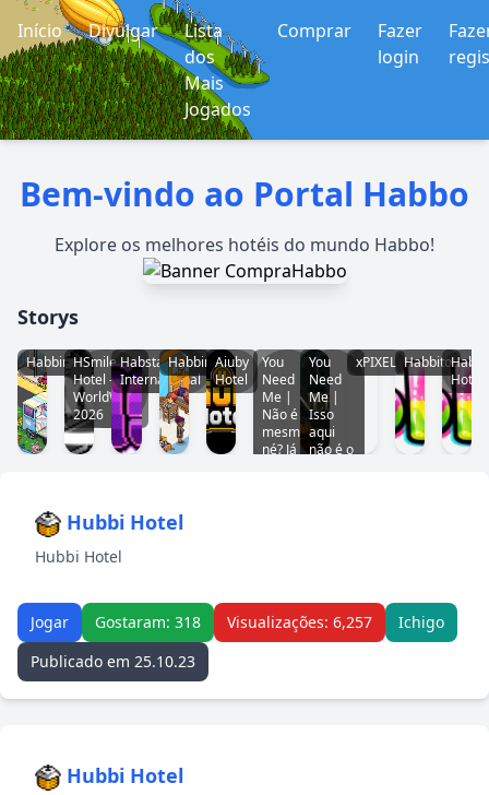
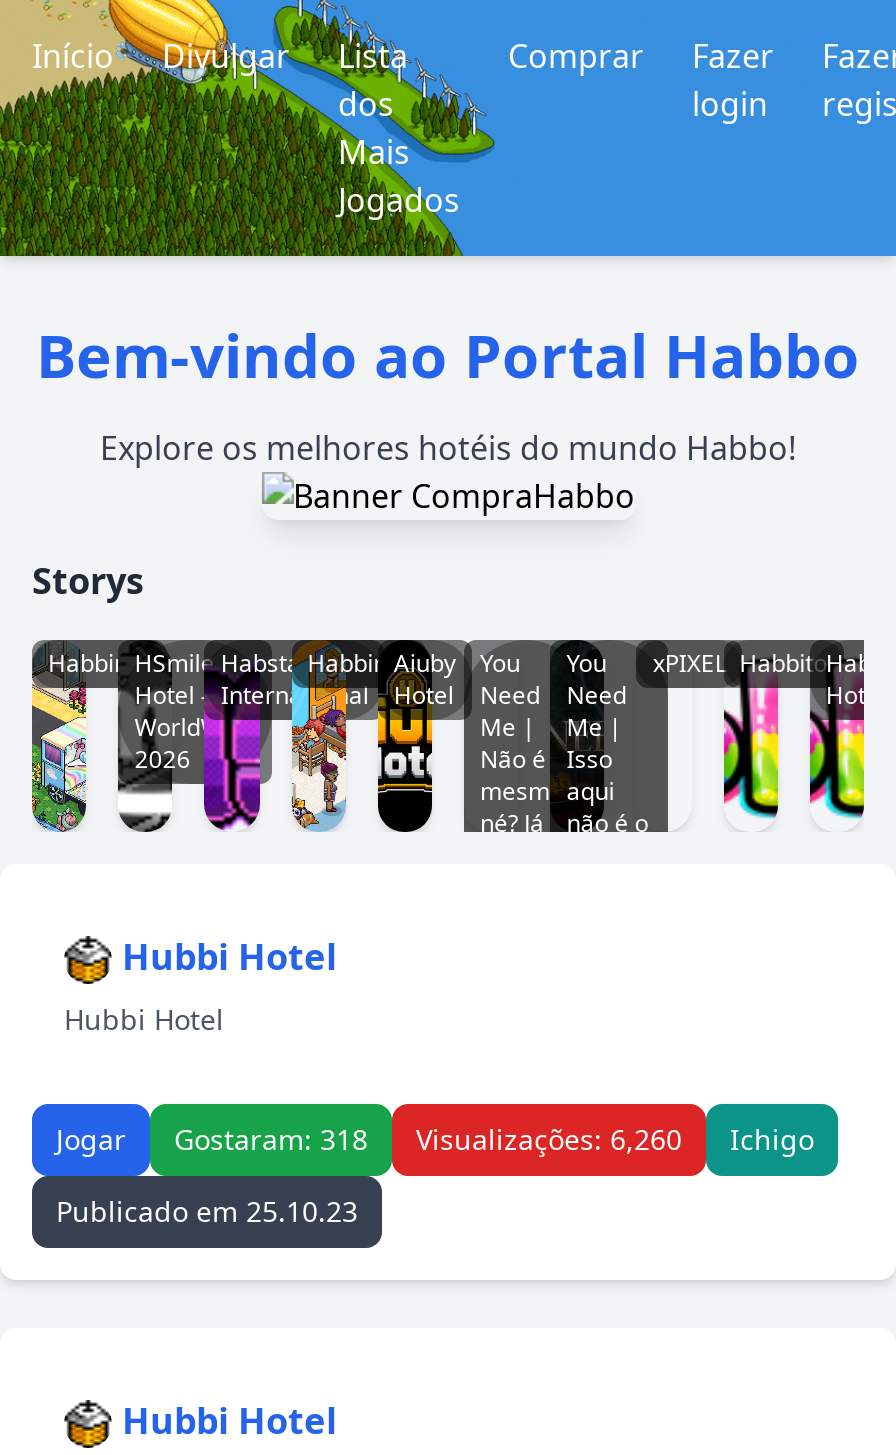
- Visualizações: 6,257
+ Visualizações: 6,260
